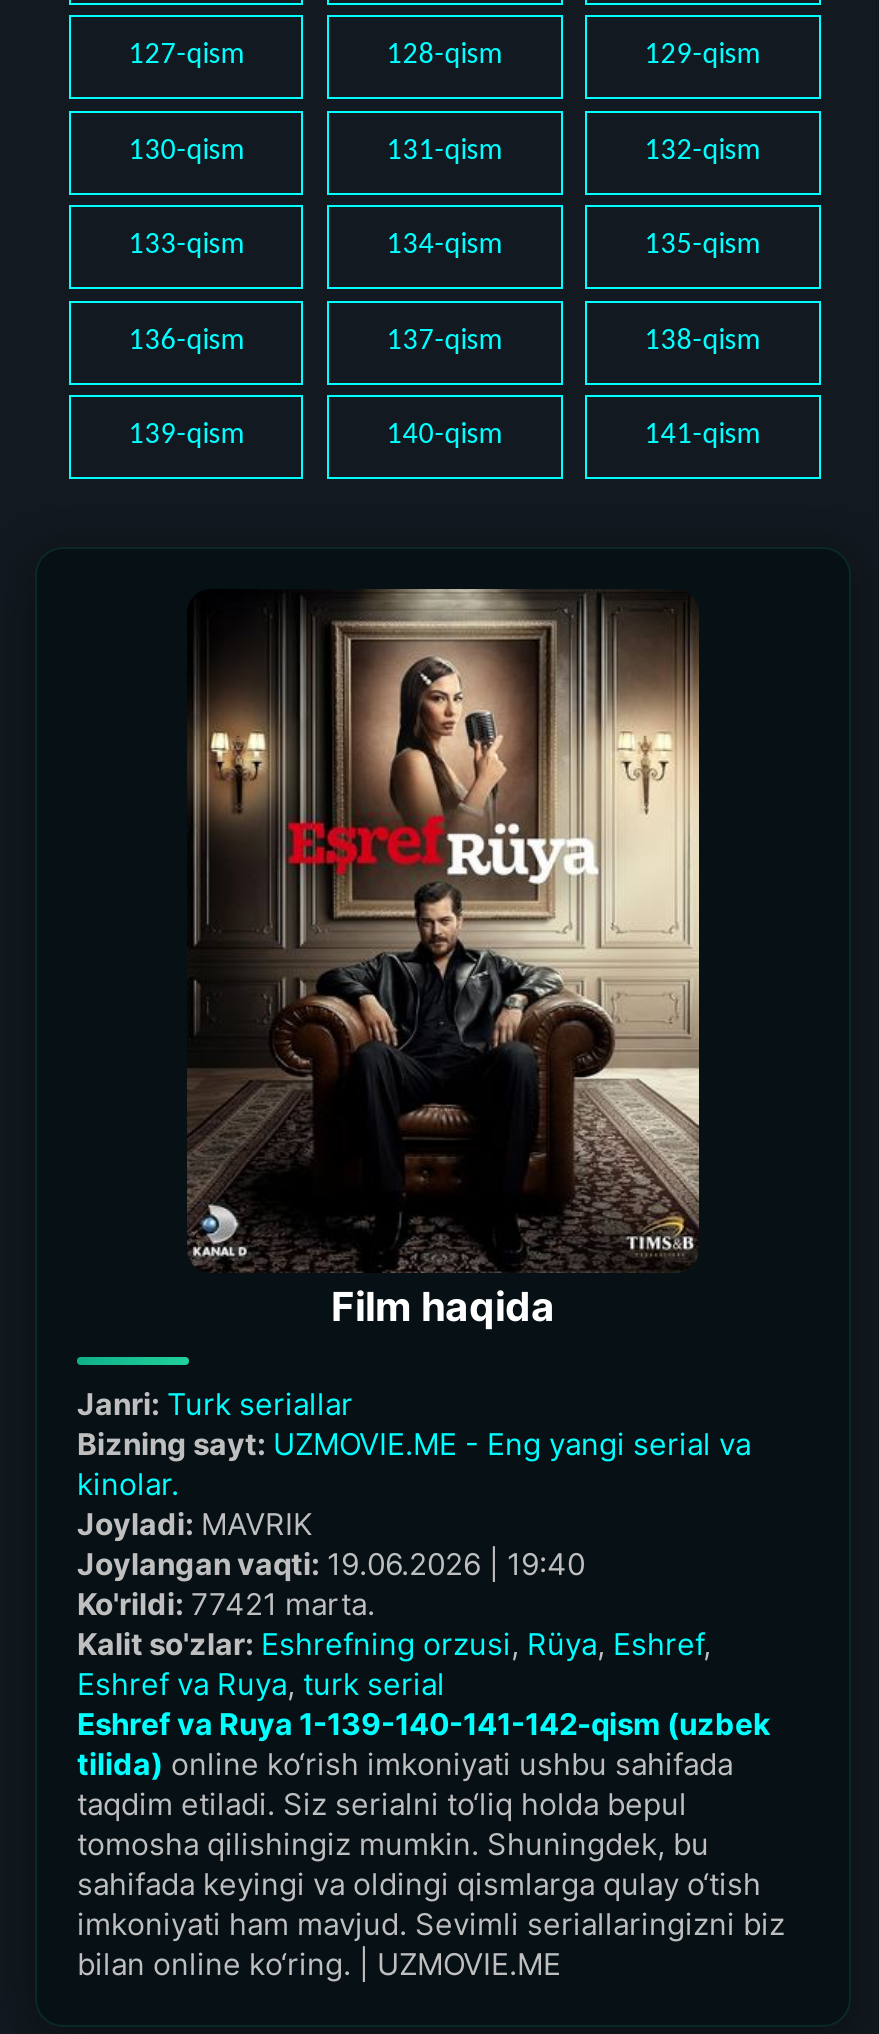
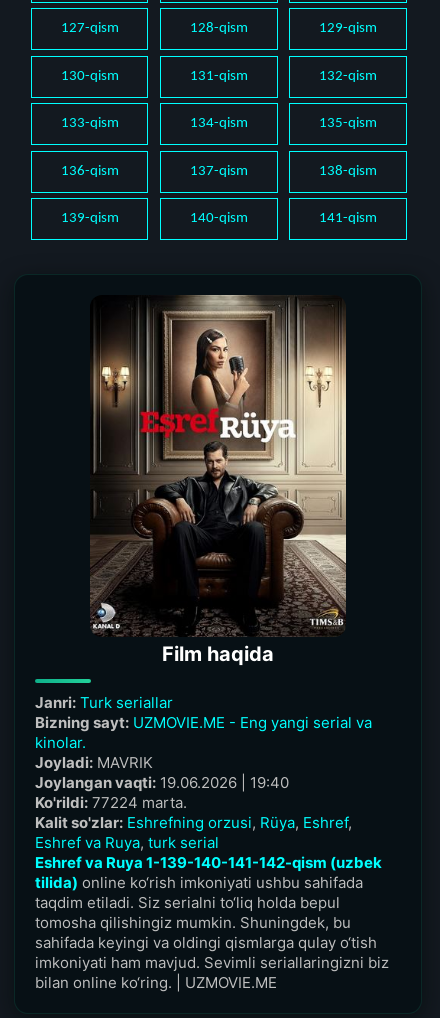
- Ko'rildi: 77421 marta.
+ Ko'rildi: 77224 marta.
